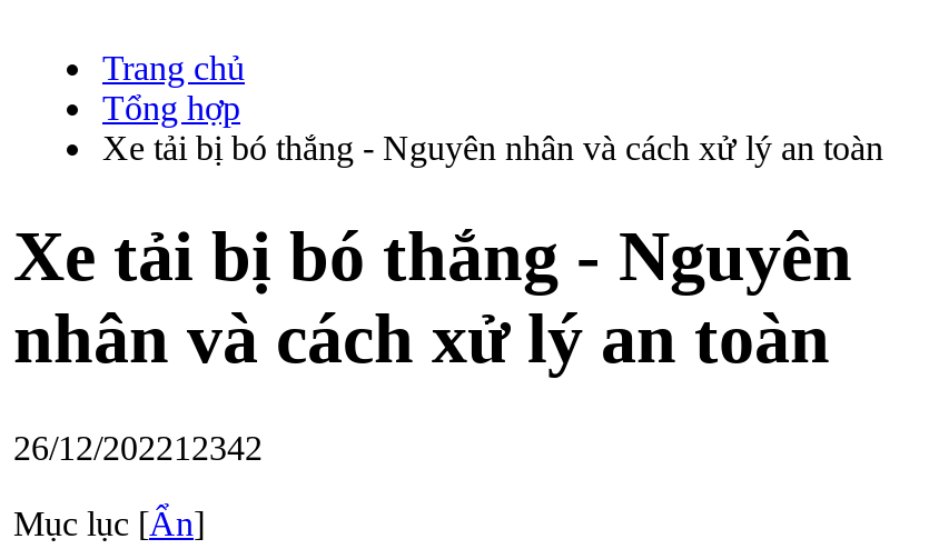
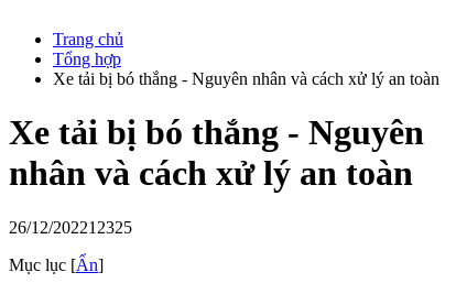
- 26/12/202212342
+ 26/12/202212325
